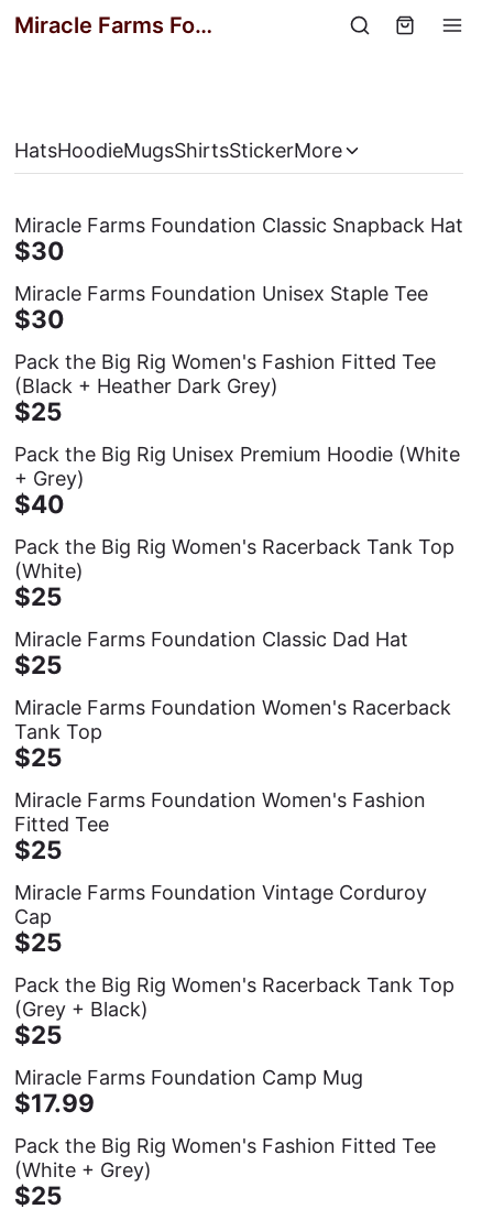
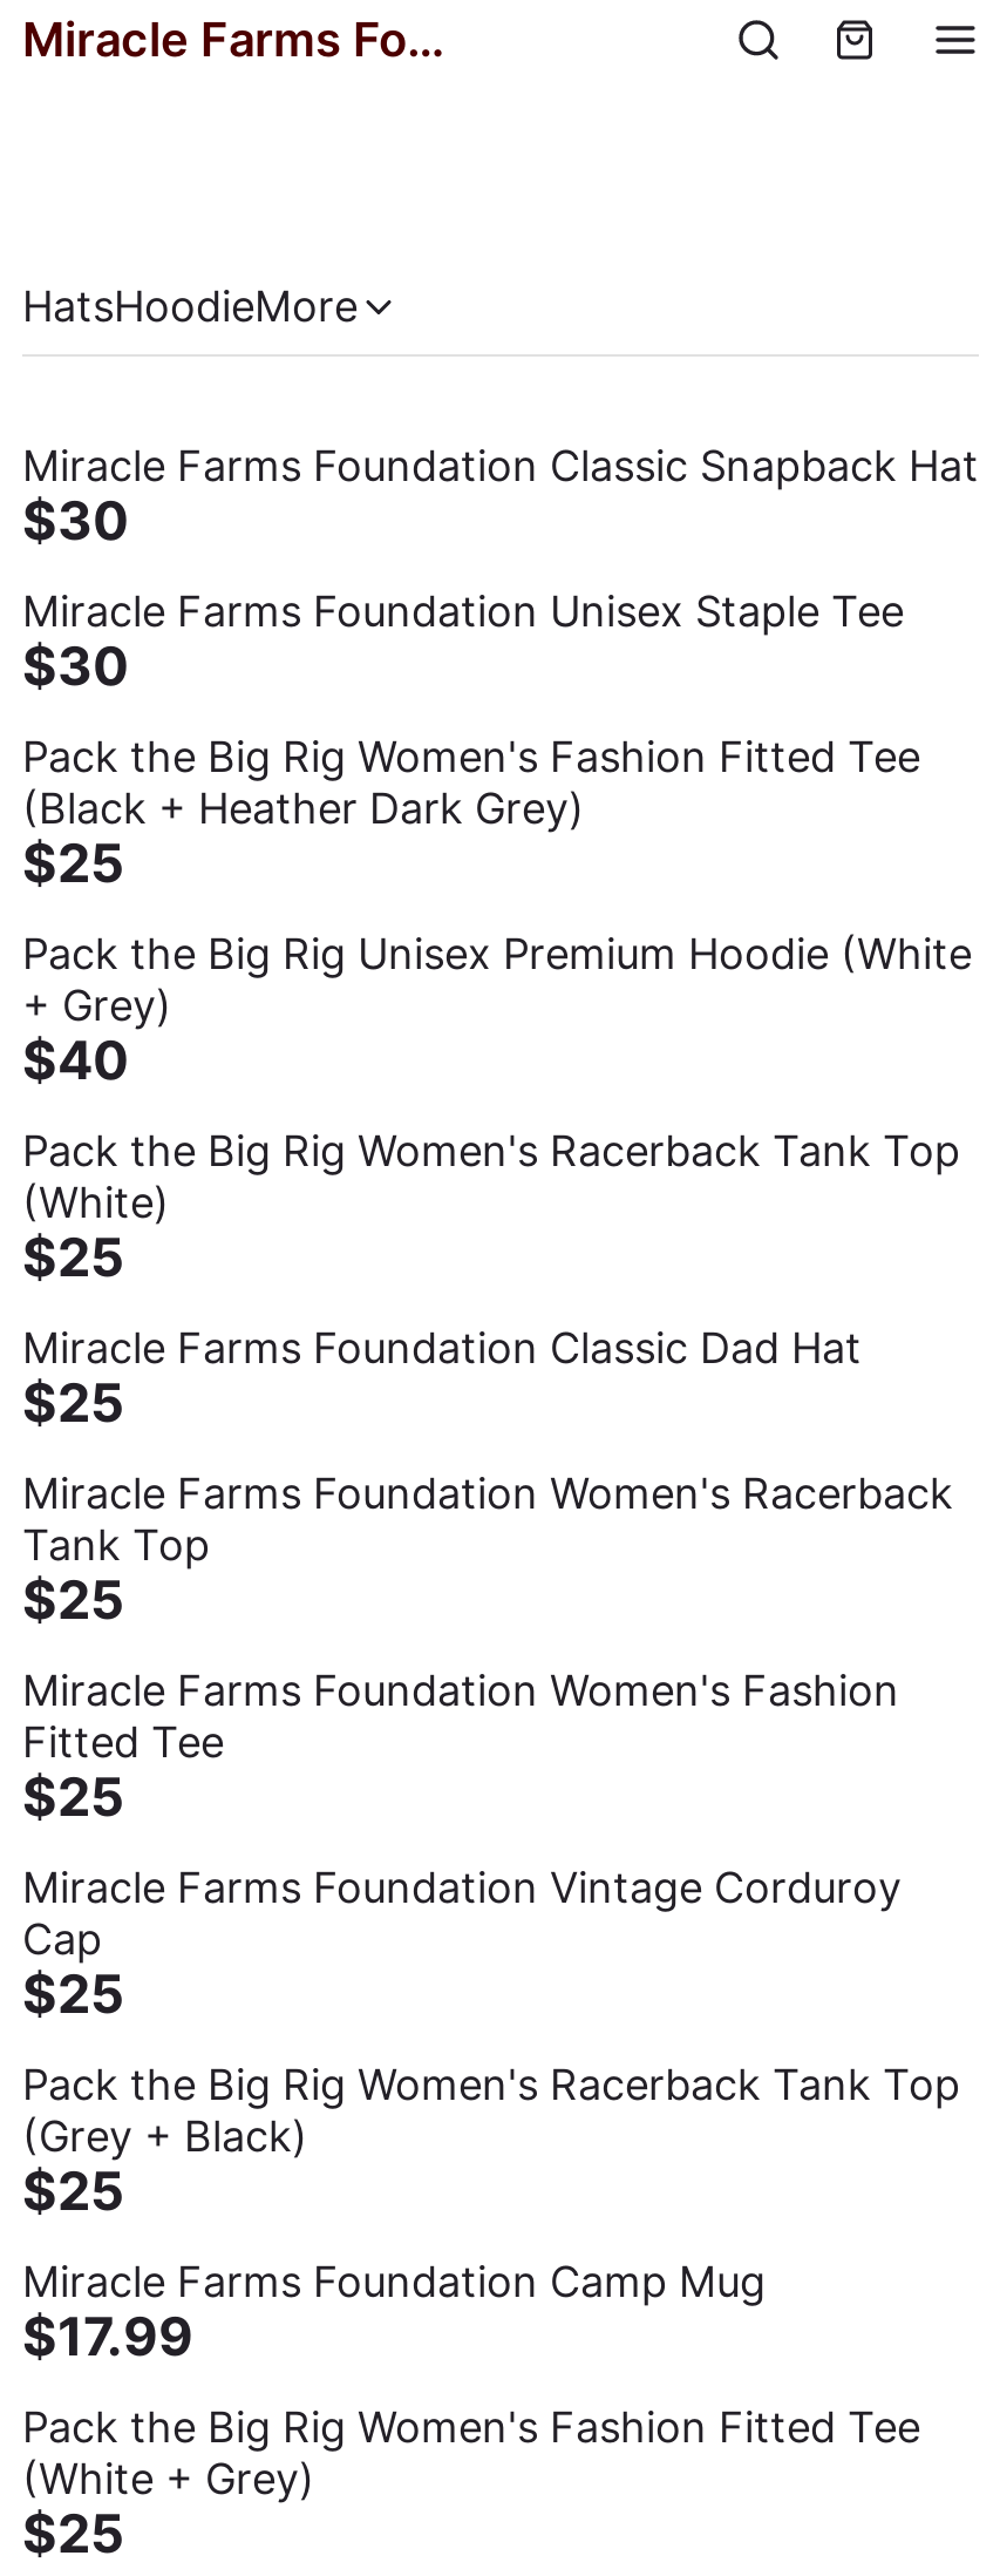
- HatsHoodieMugsShirtsStickerMore
+ HatsHoodieMore
